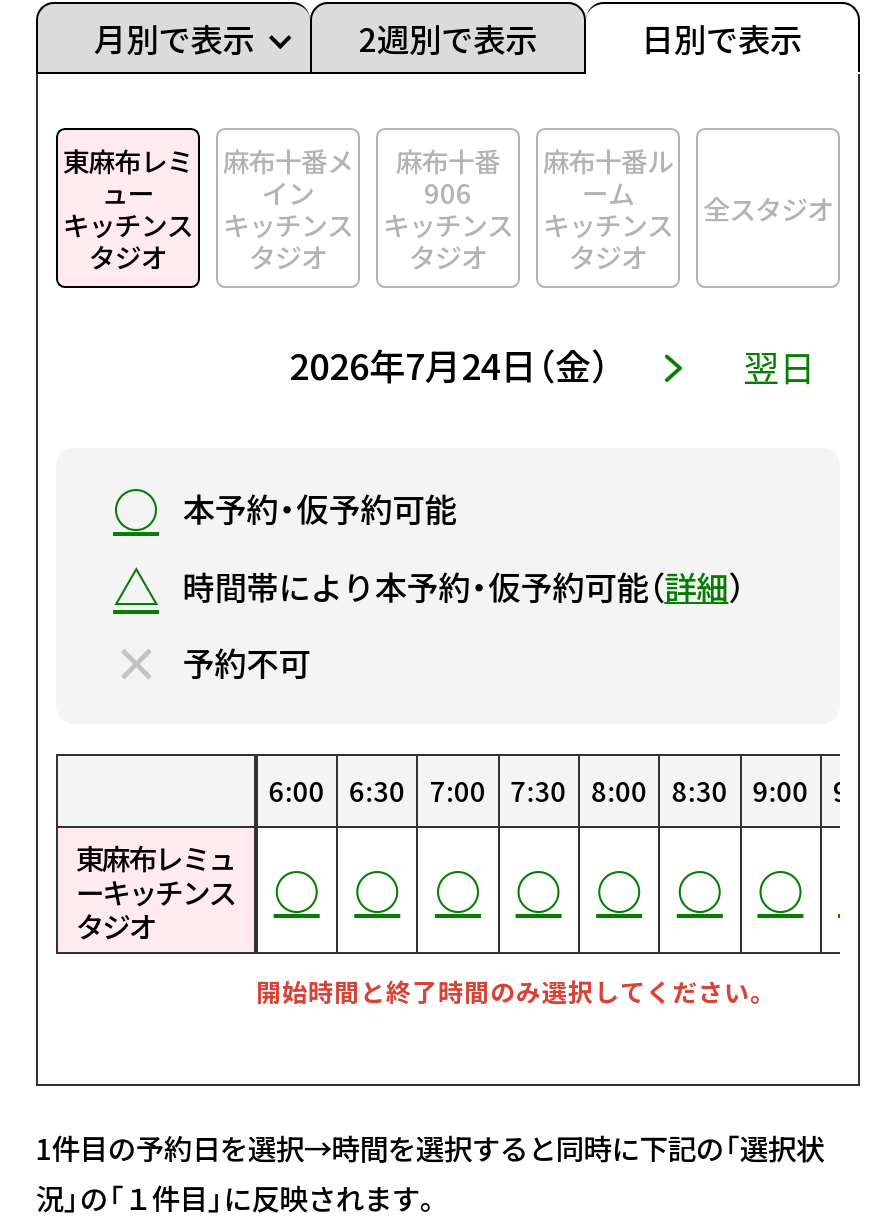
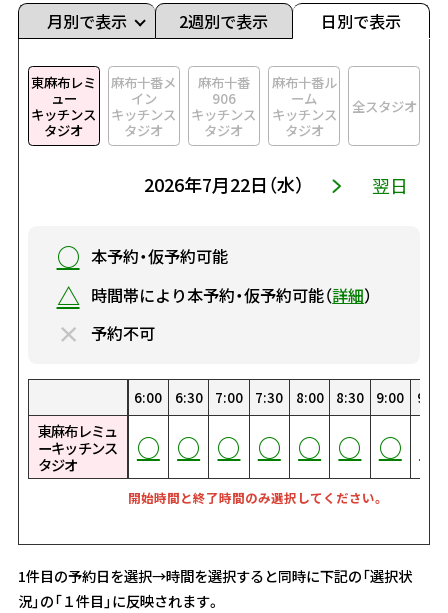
- 2026年7月24日（金）
+ 2026年7月22日（水）
